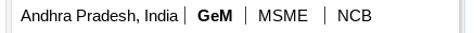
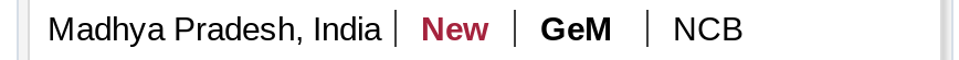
- Andhra Pradesh, India
+ Madhya Pradesh, India
+ New

- MSME
